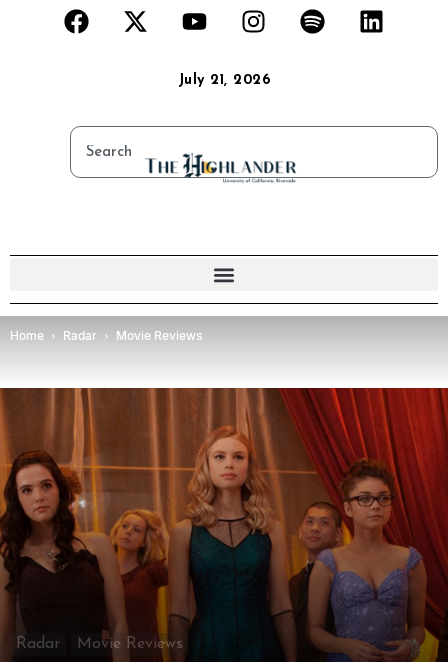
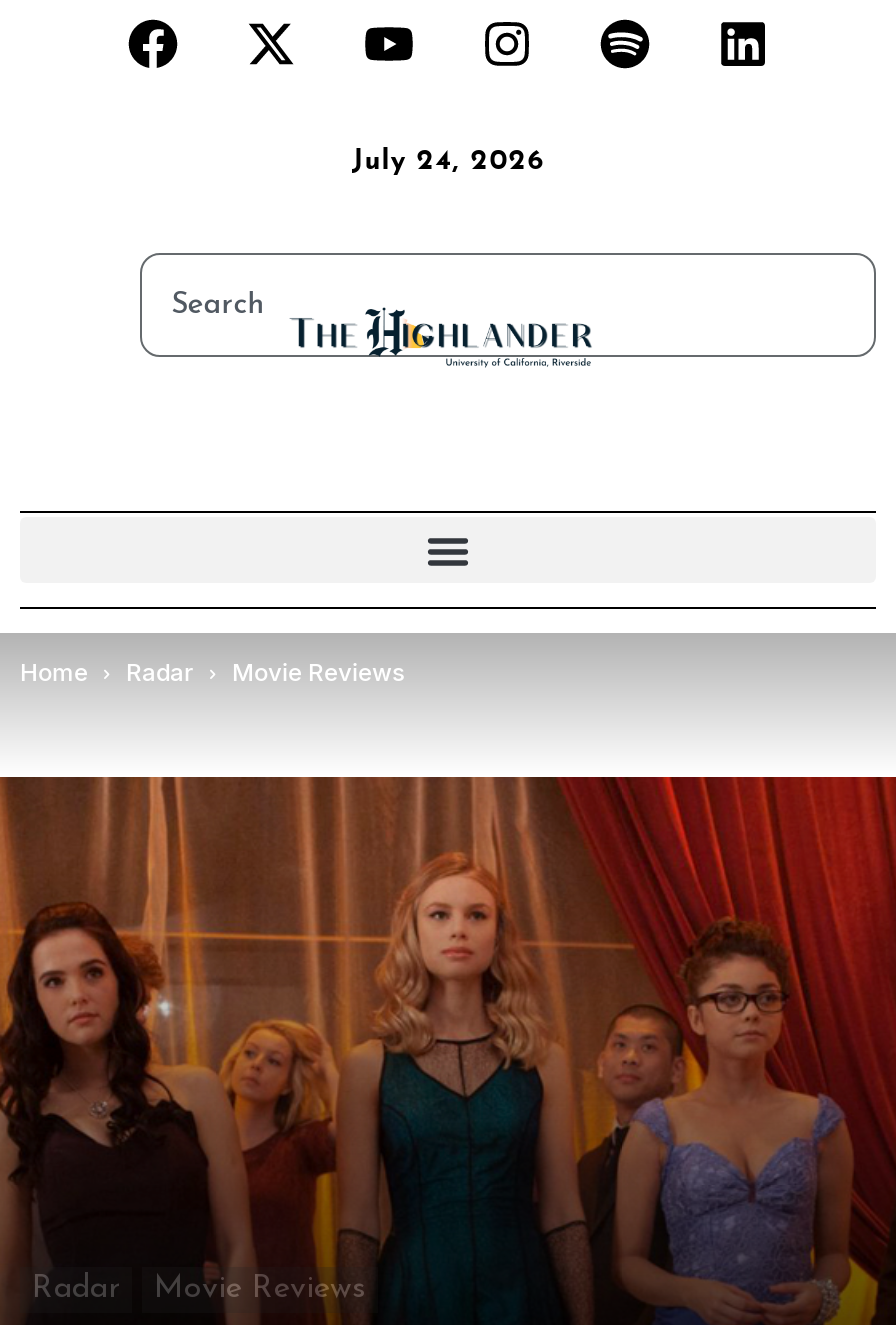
- July 21, 2026
+ July 24, 2026
